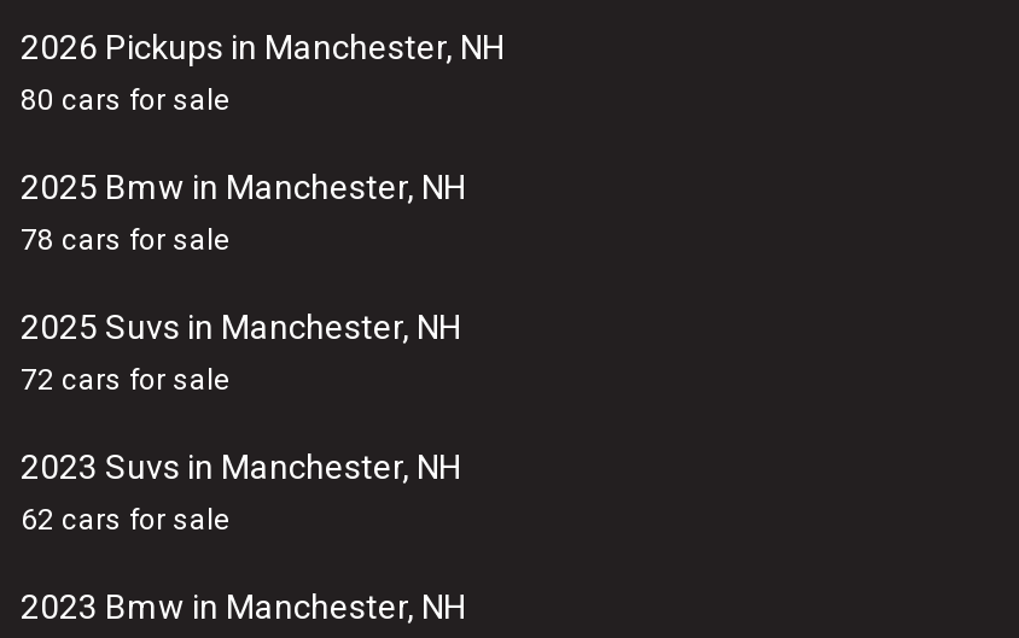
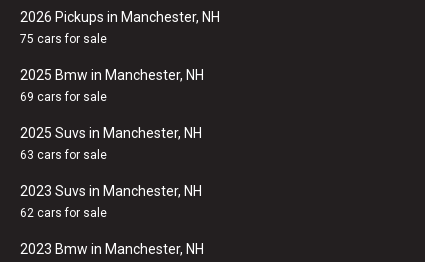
- 80 cars for sale
+ 75 cars for sale

- 78 cars for sale
+ 69 cars for sale

- 72 cars for sale
+ 63 cars for sale
